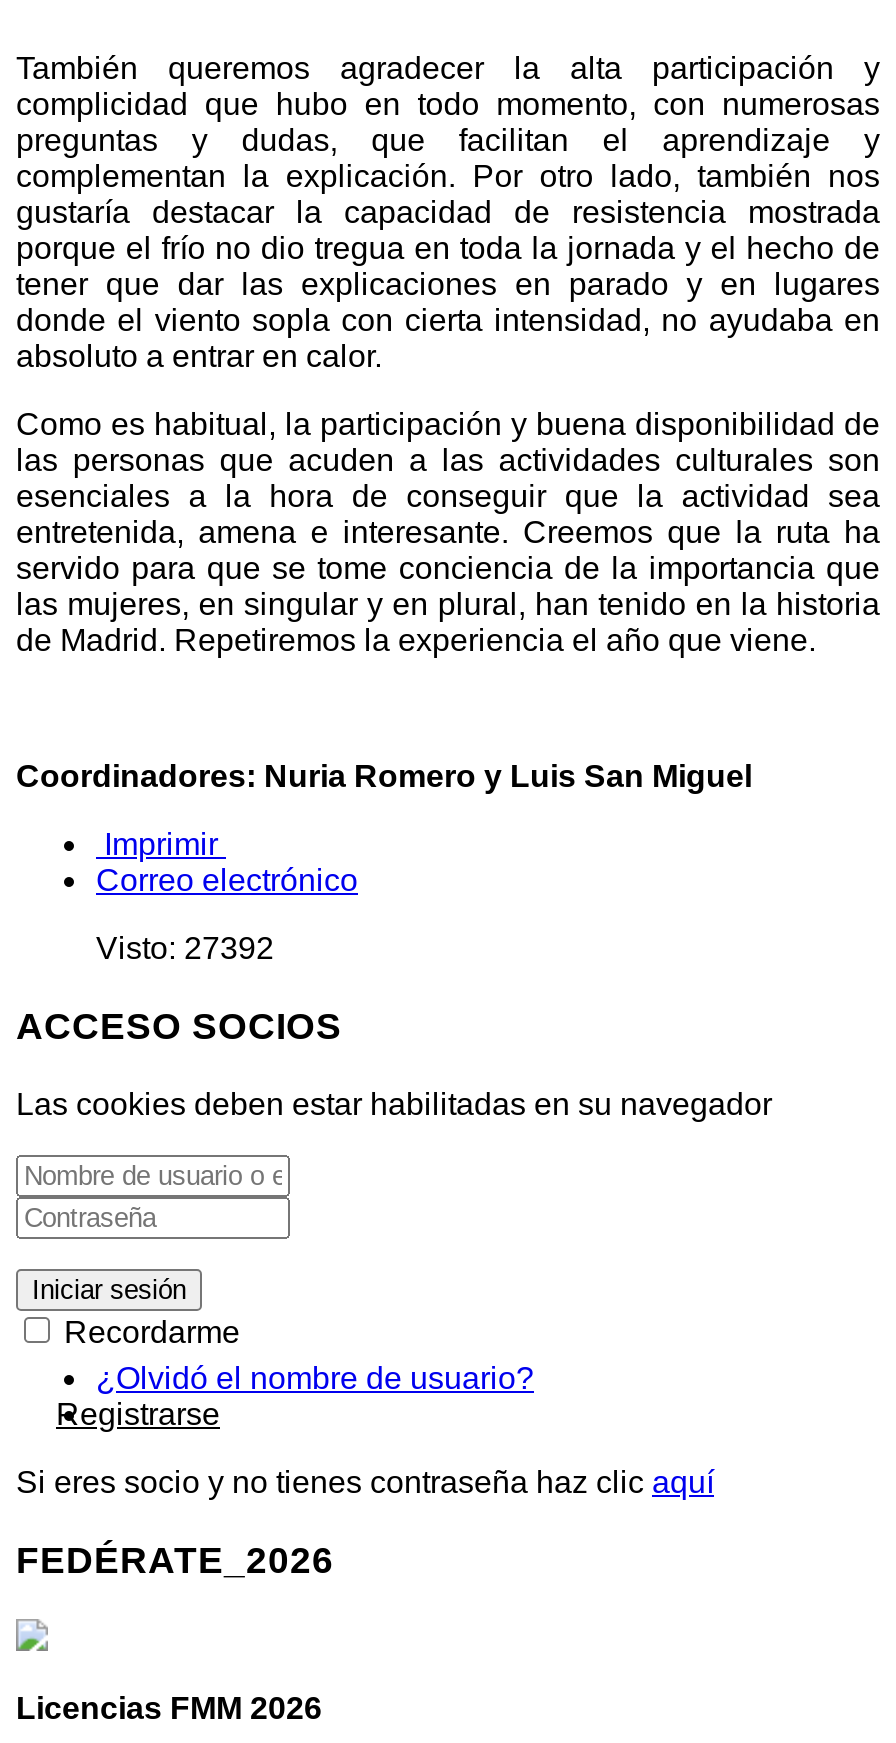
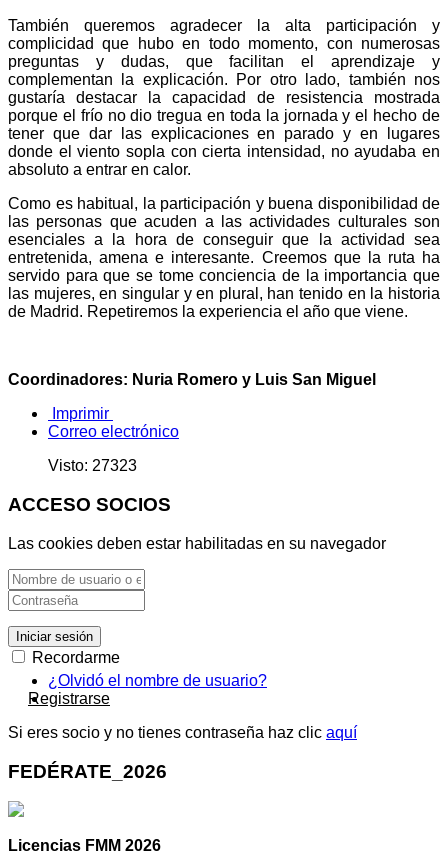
- Visto: 27392
+ Visto: 27323
